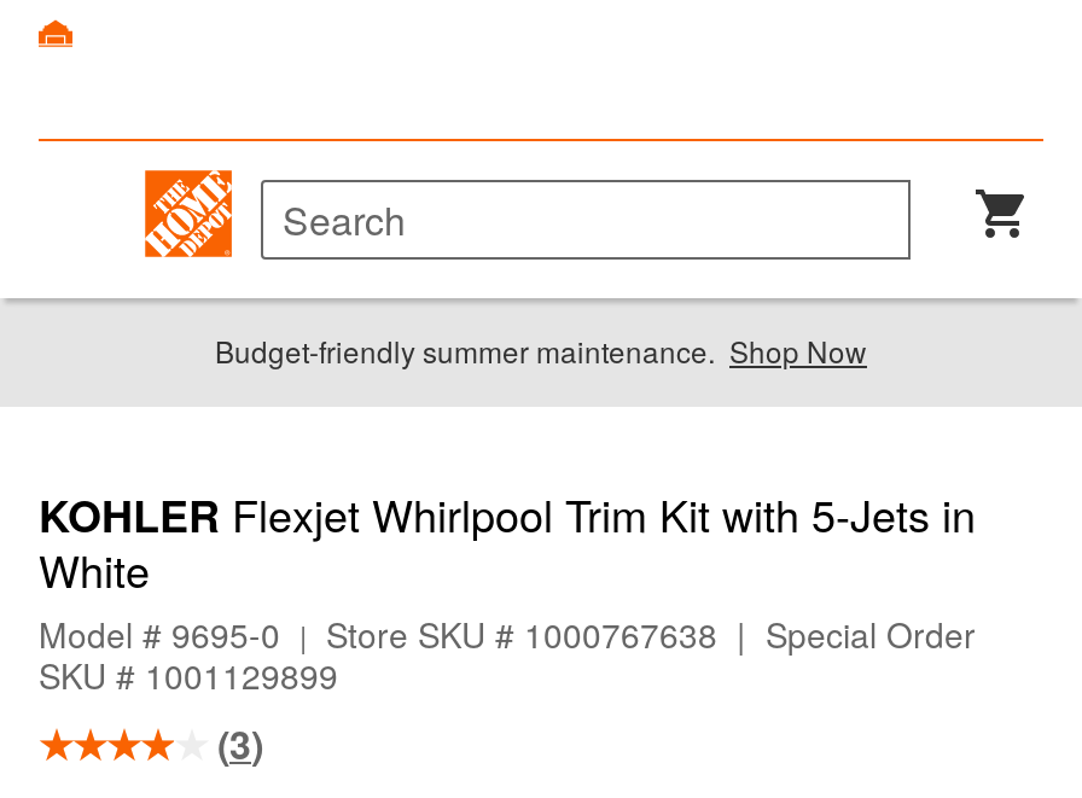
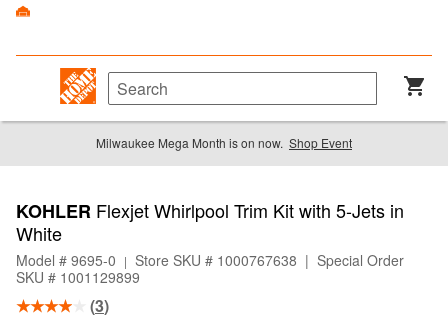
- Budget-friendly summer maintenance. Shop Now
+ Milwaukee Mega Month is on now. Shop Event
